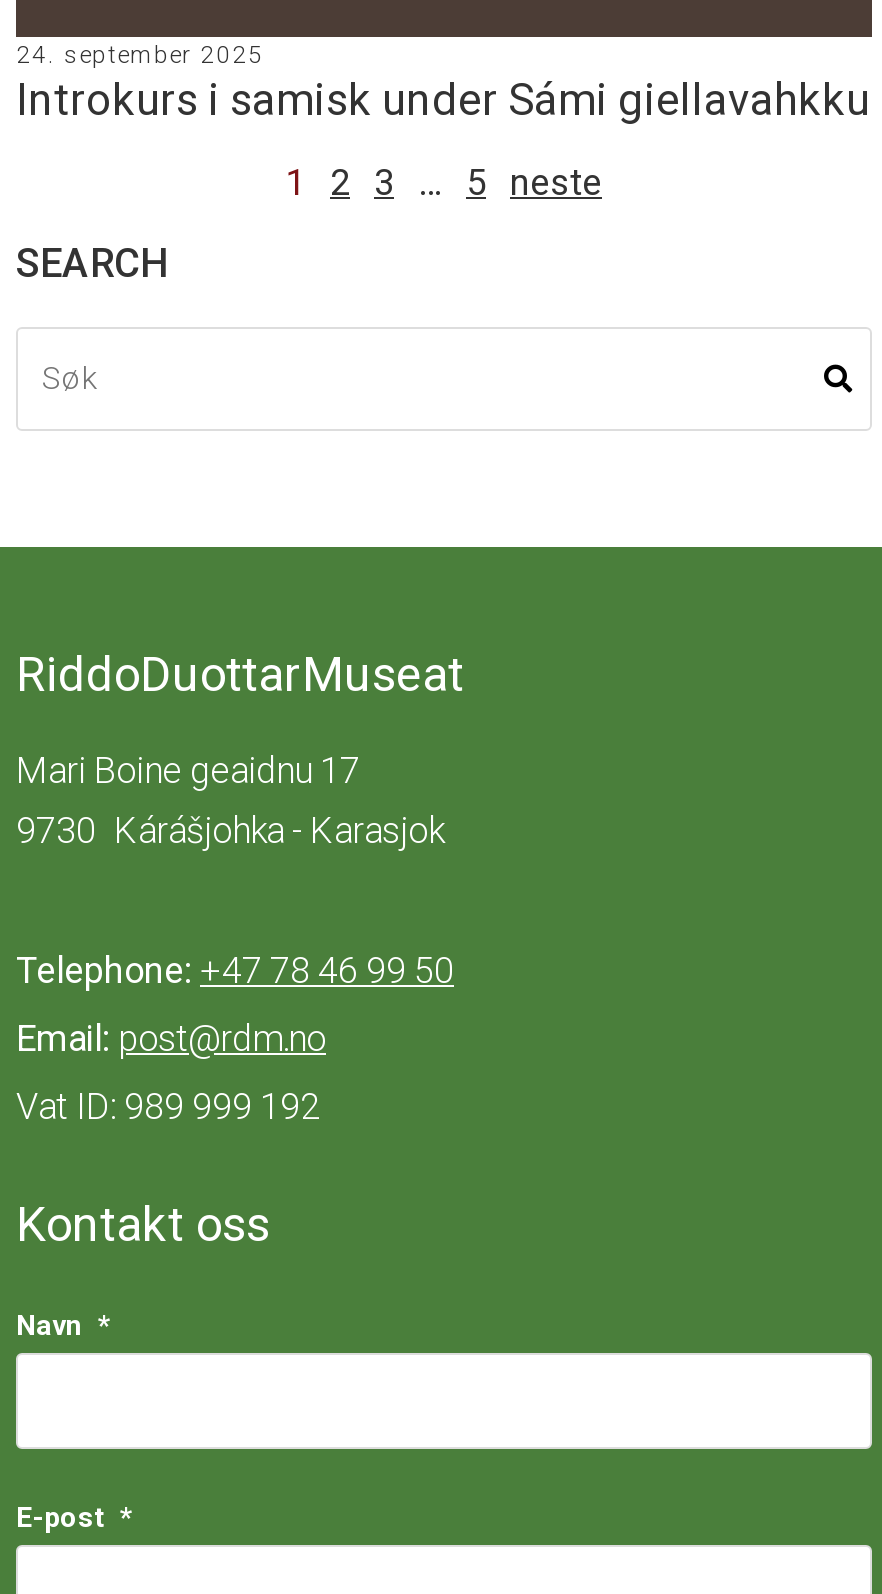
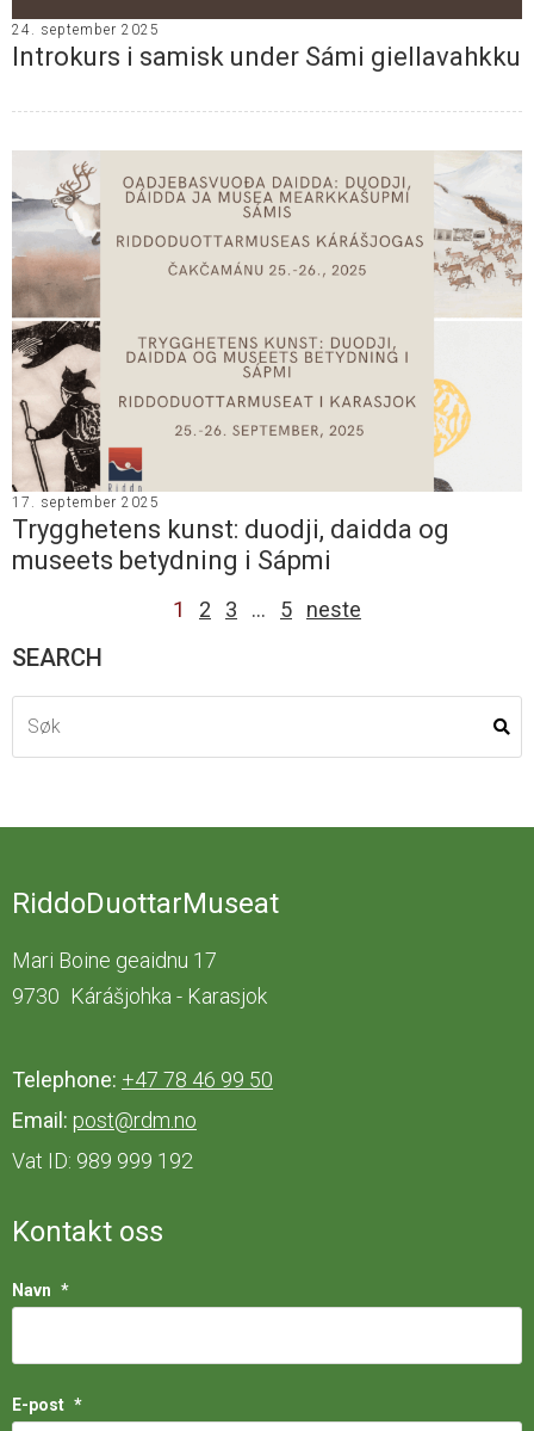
+ [image]
+ 17. september 2025
+ Trygghetens kunst: duodji, daidda og
+ museets betydning i Sápmi
